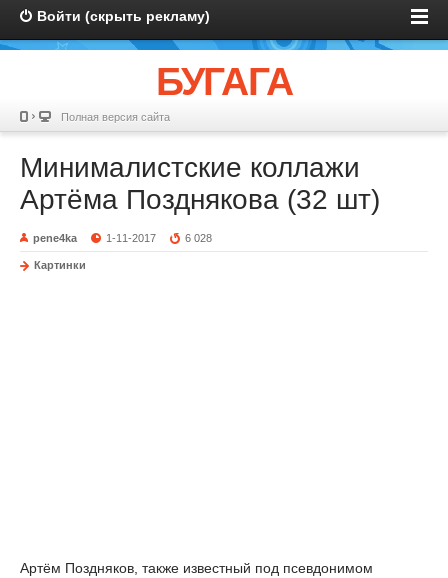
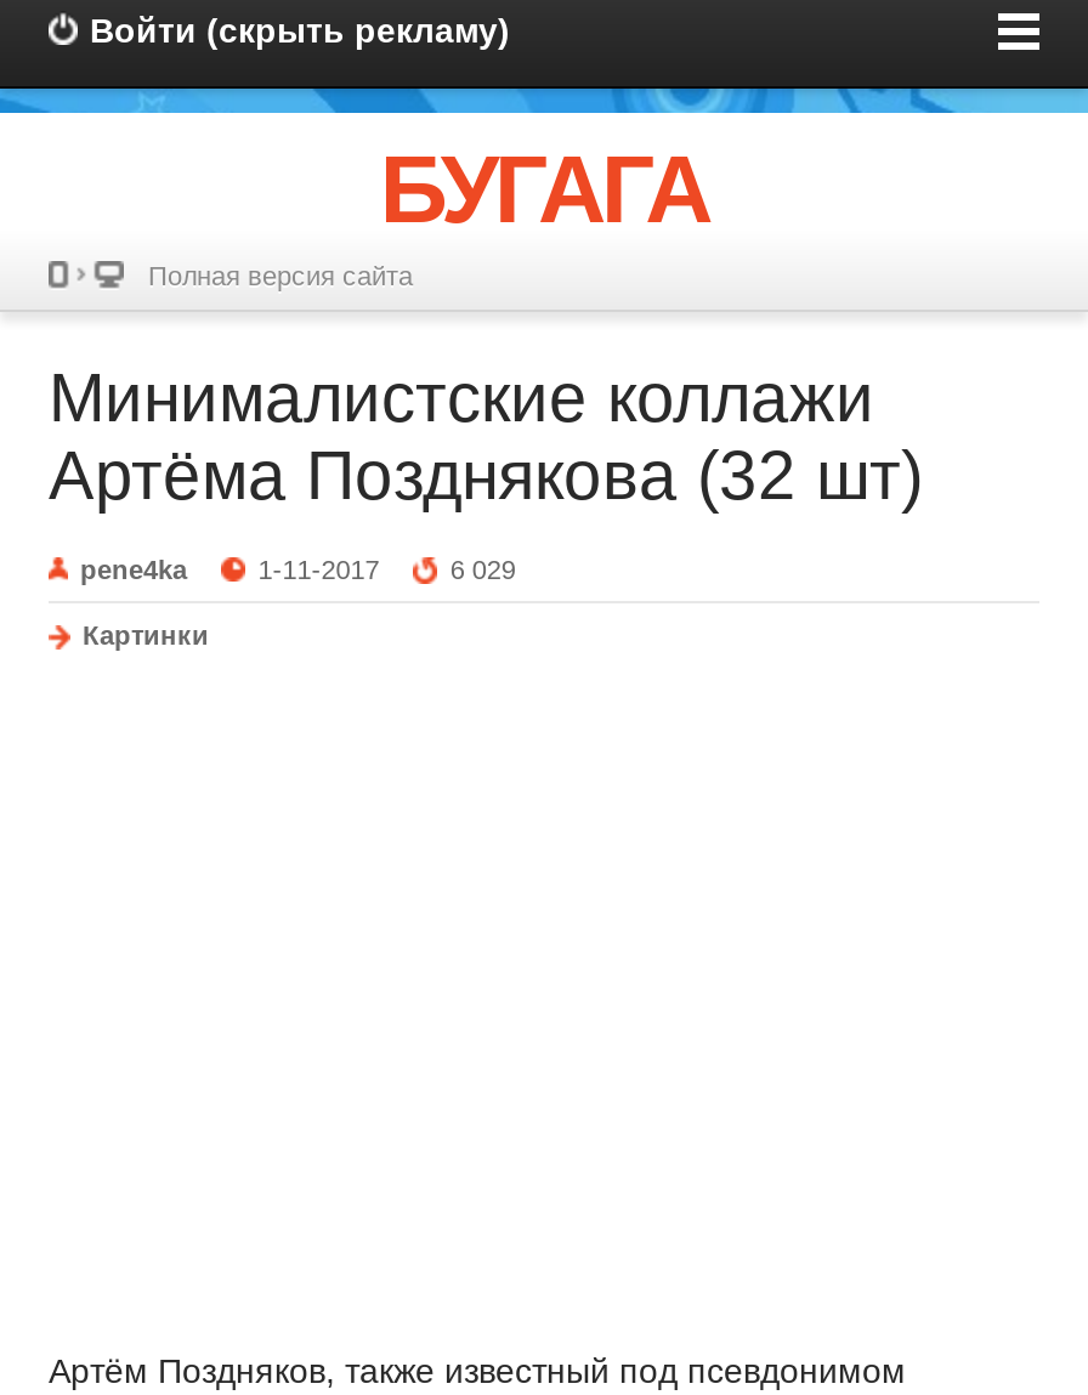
- 6 028
+ 6 029
